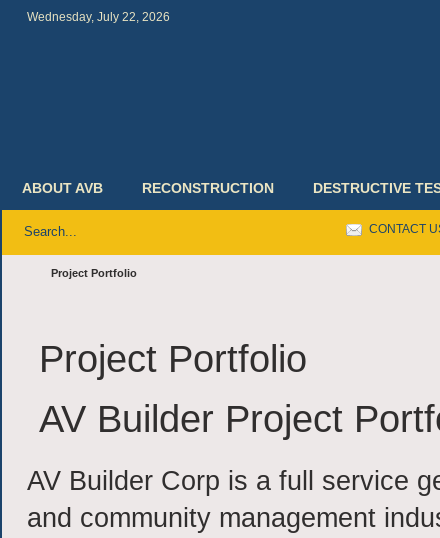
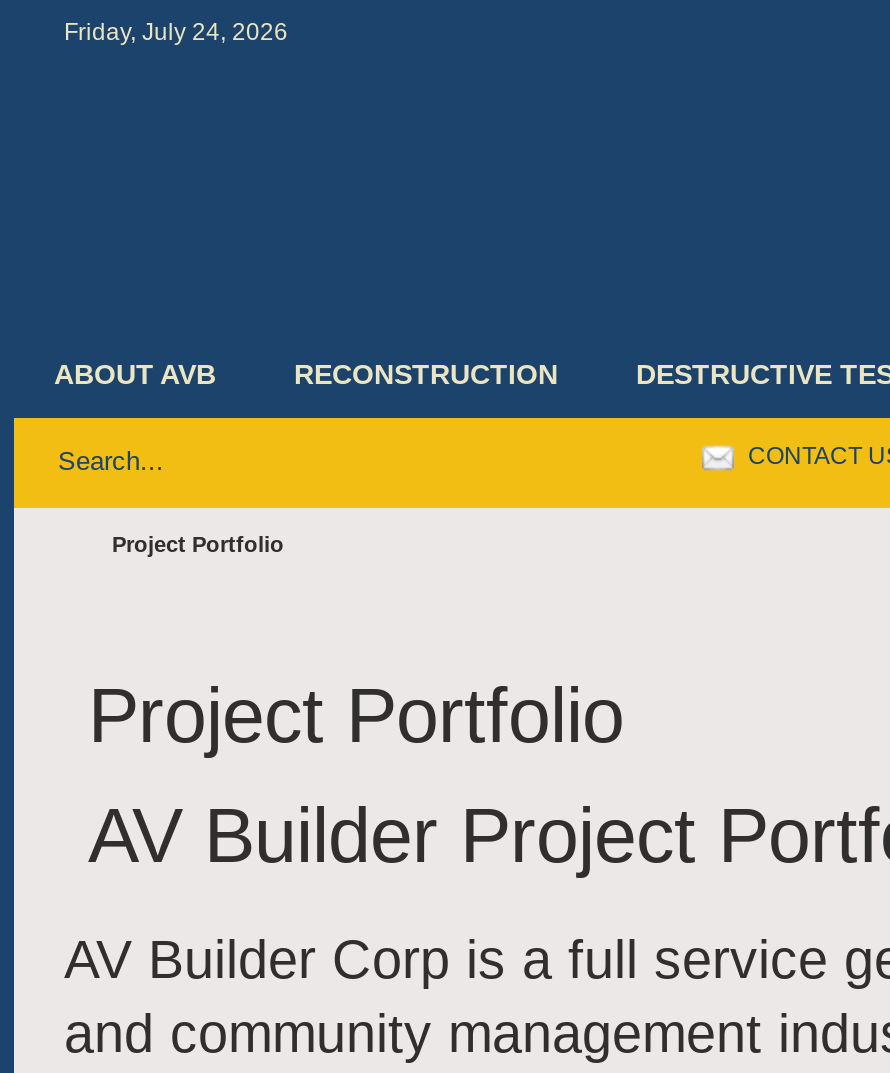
- Wednesday, July 22, 2026
+ Friday, July 24, 2026
